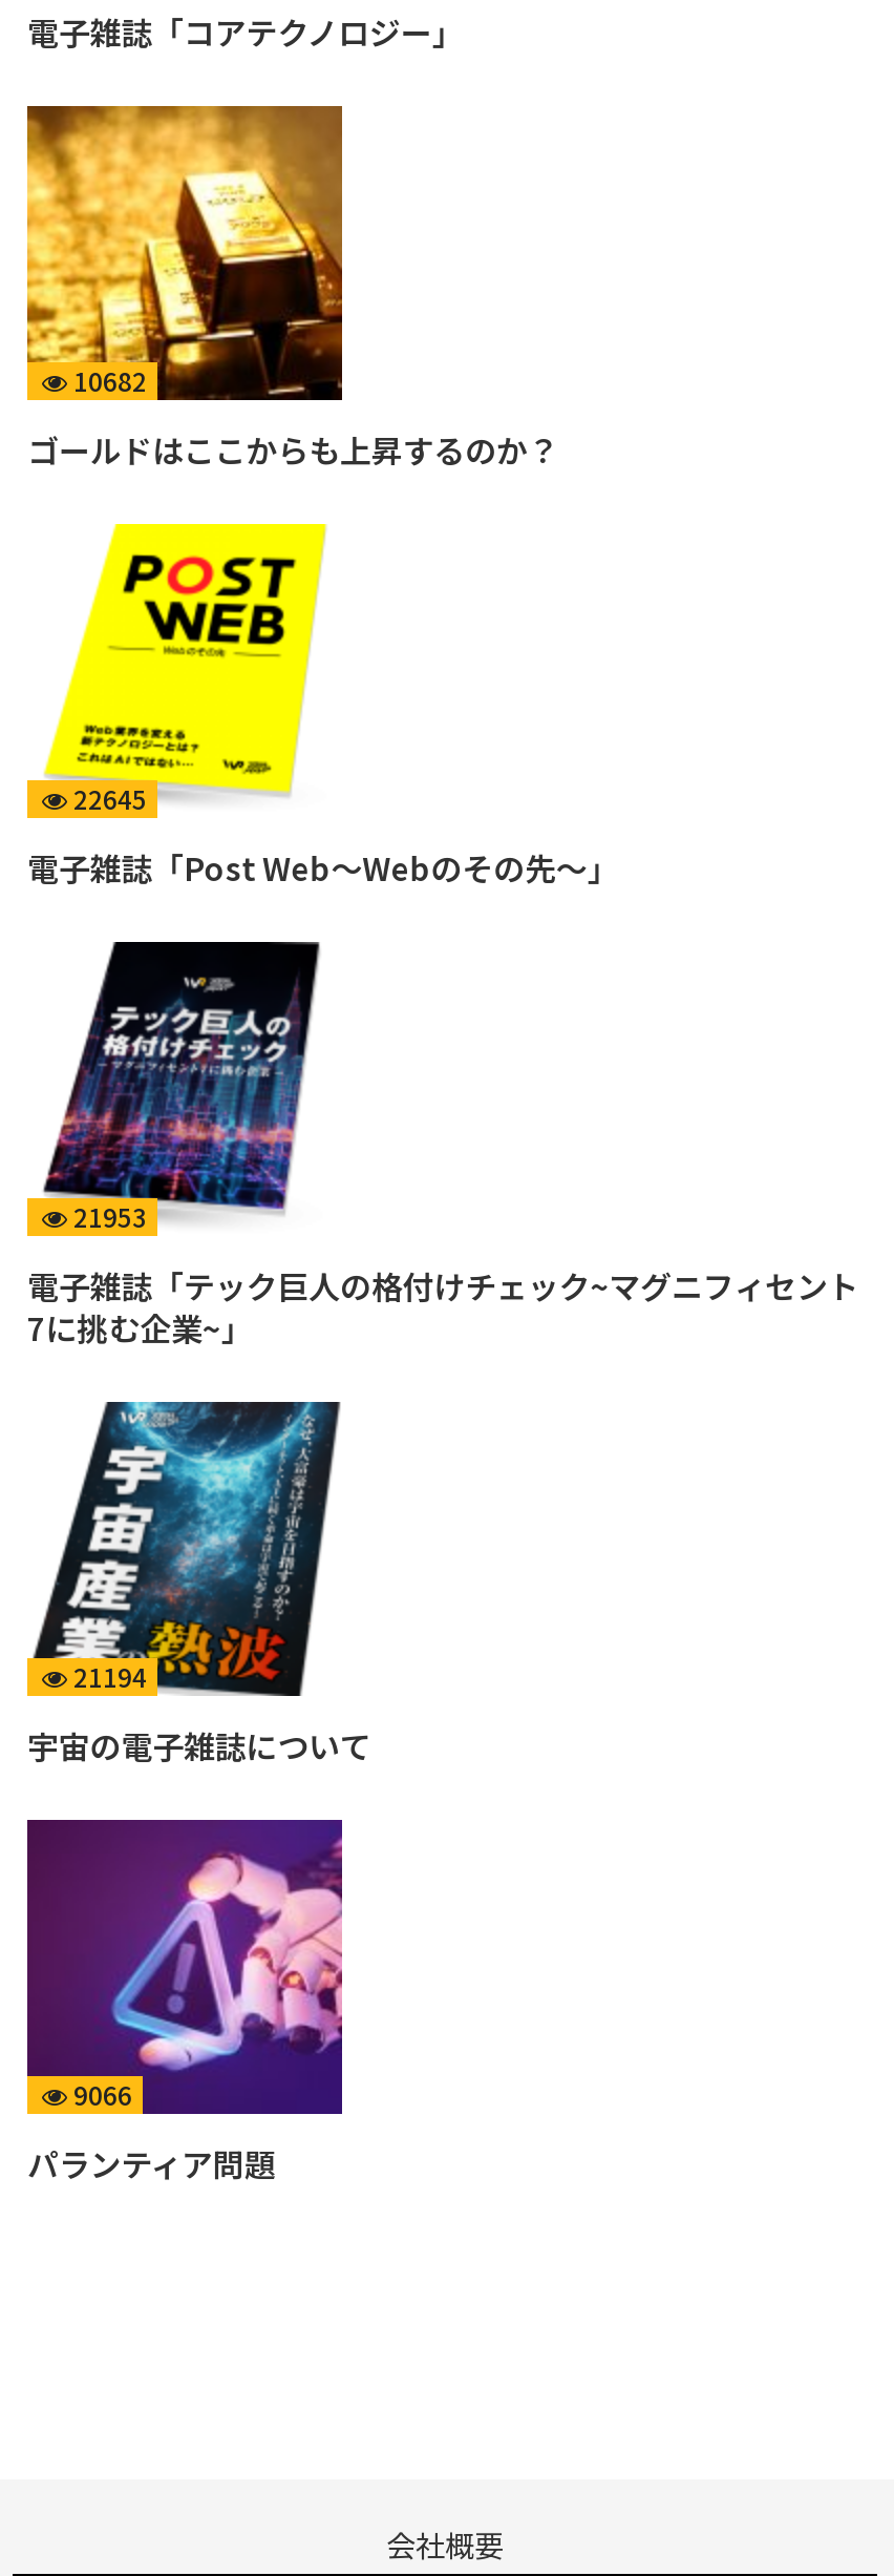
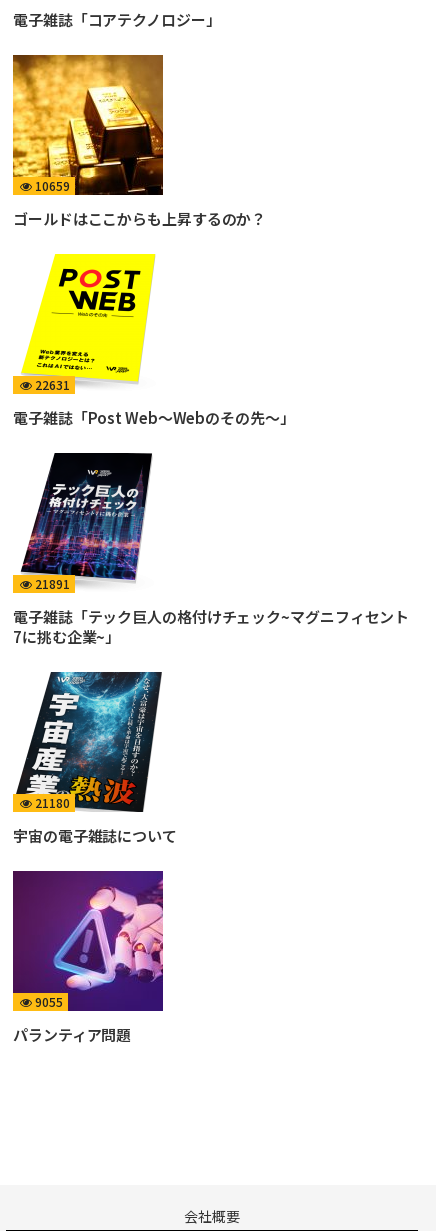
- 10682
+ 10659

- 22645
+ 22631

- 21953
+ 21891

- 21194
+ 21180

- 9066
+ 9055
